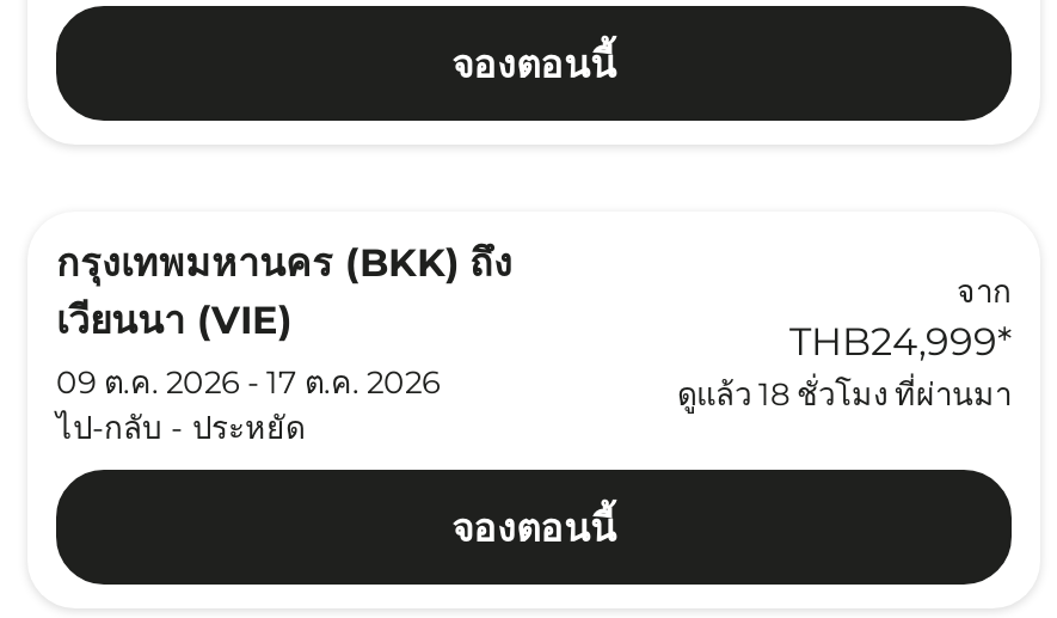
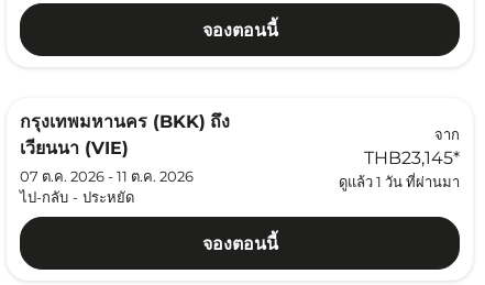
- THB24,999*
- ดูแล้ว 18 ชั่วโมง ที่ผ่านมา
+ THB23,145*
+ ดูแล้ว 1 วัน ที่ผ่านมา

- 09 ต.ค. 2026 - 17 ต.ค. 2026
+ 07 ต.ค. 2026 - 11 ต.ค. 2026
